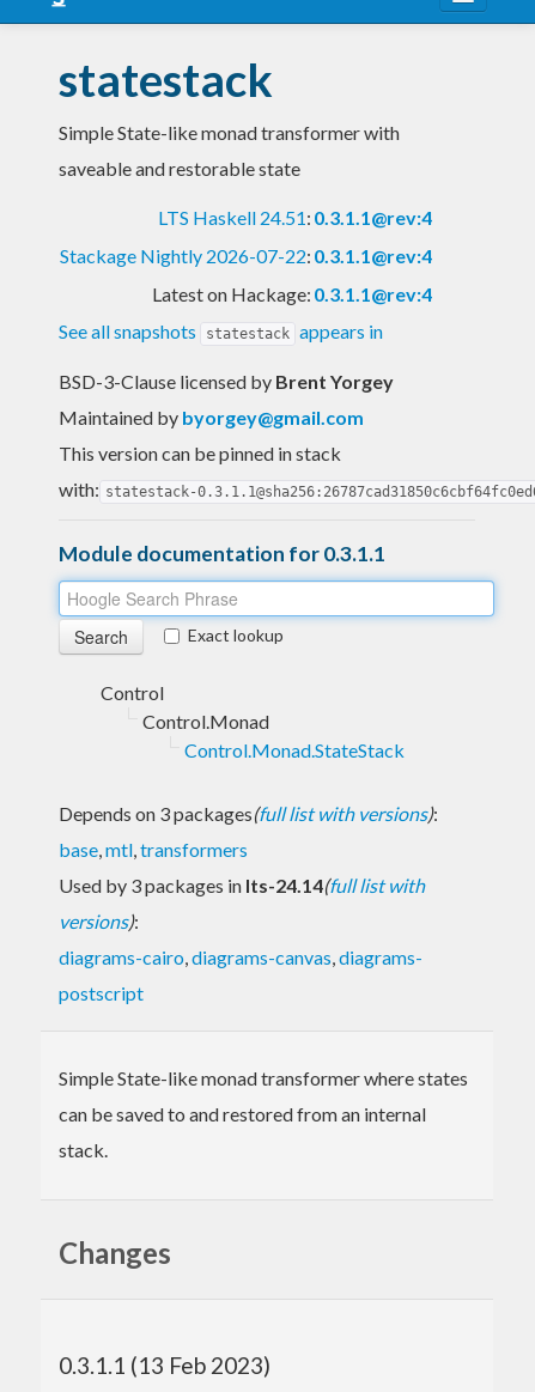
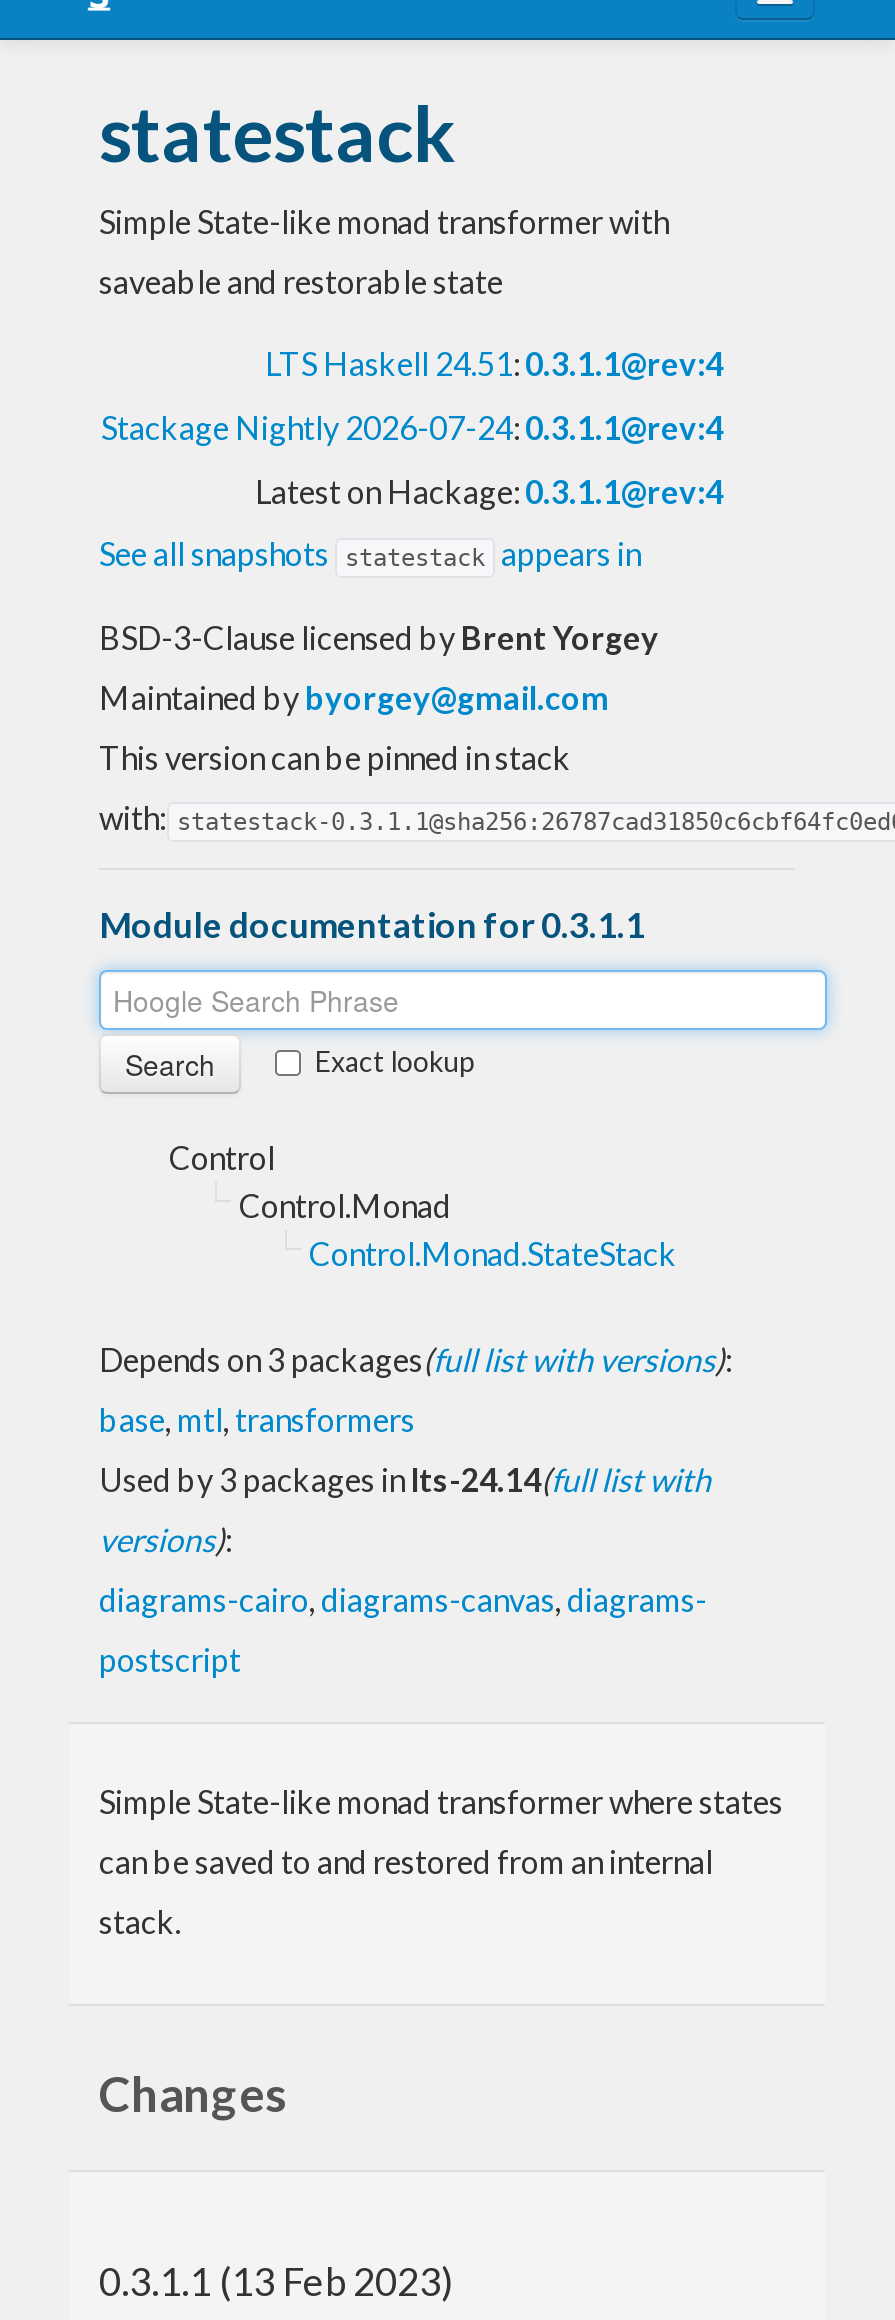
- Stackage Nightly 2026-07-22: 0.3.1.1@rev:4
+ Stackage Nightly 2026-07-24: 0.3.1.1@rev:4
